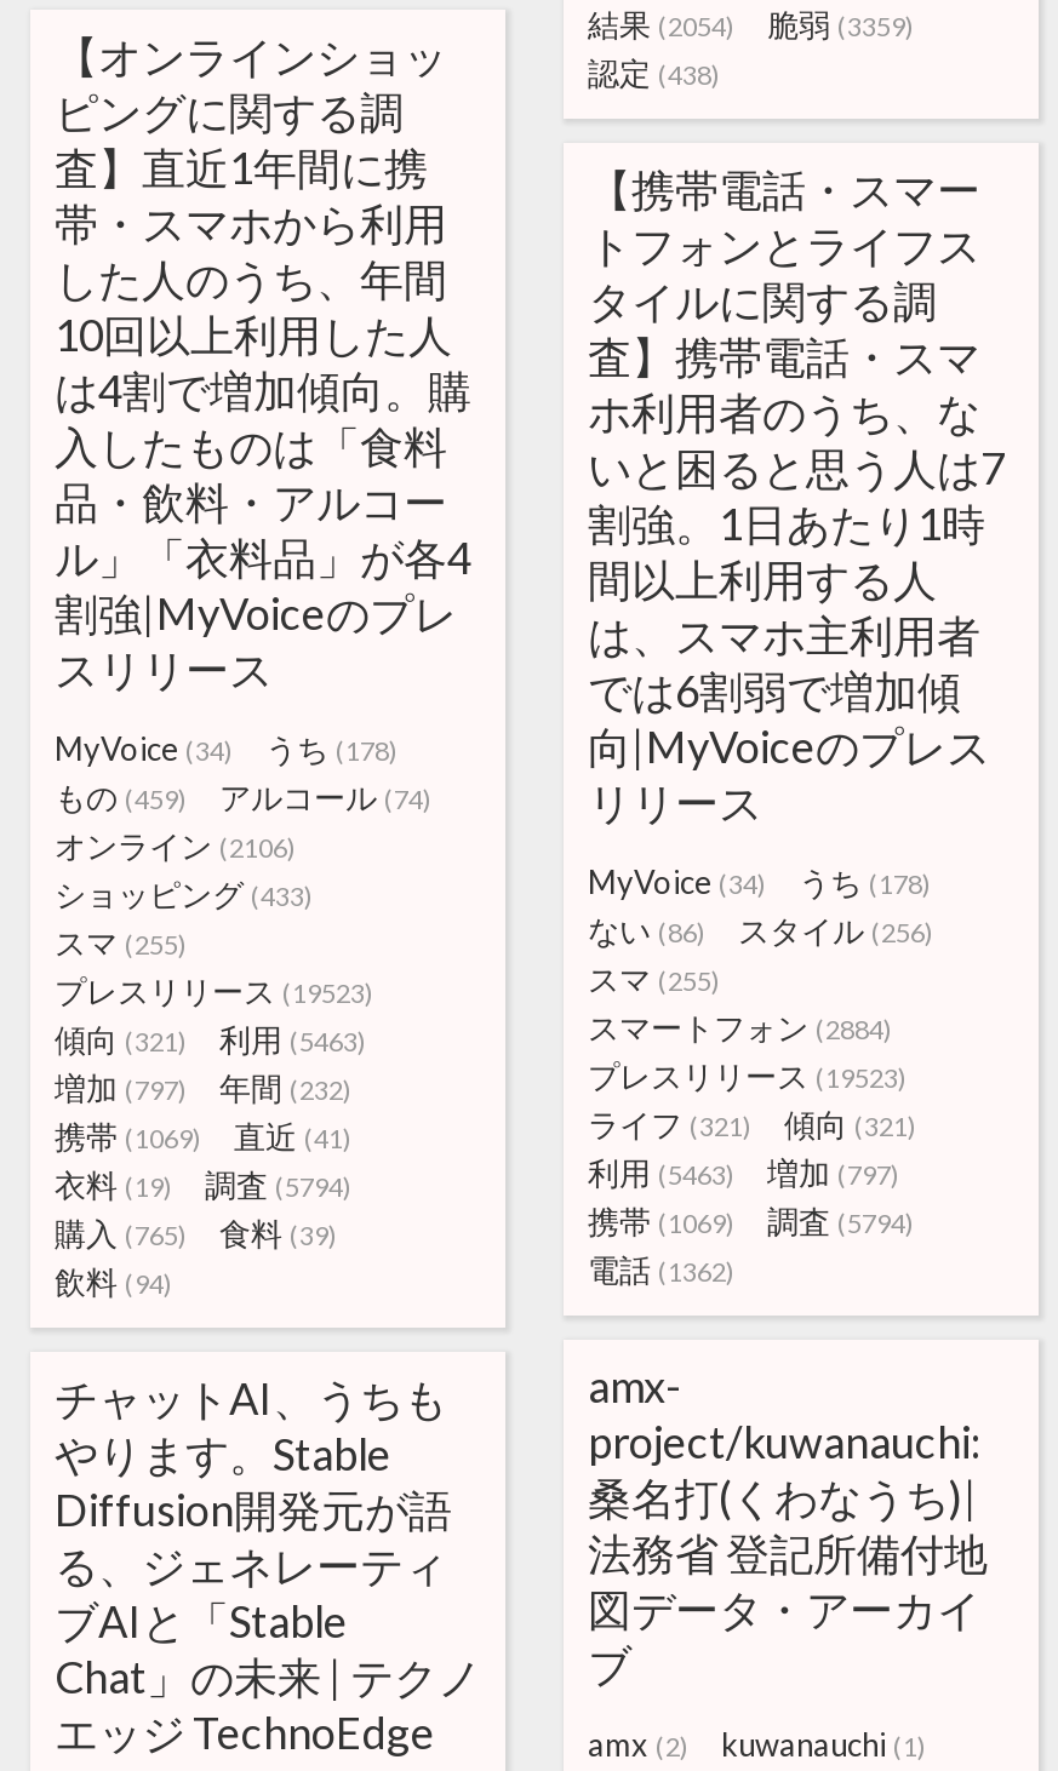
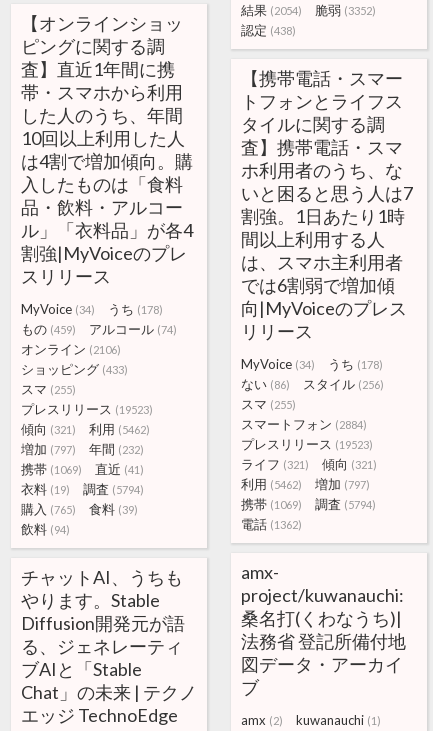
- 結果 (2054) 脆弱 (3359)
+ 結果 (2054) 脆弱 (3352)

- 傾向 (321) 利用 (5463)
+ 傾向 (321) 利用 (5462)

- 利用 (5463) 増加 (797)
+ 利用 (5462) 増加 (797)
